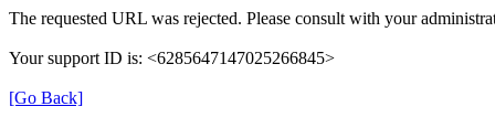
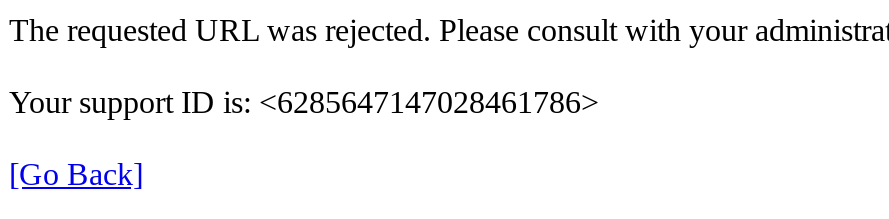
- Your support ID is: <6285647147025266845>
+ Your support ID is: <6285647147028461786>
